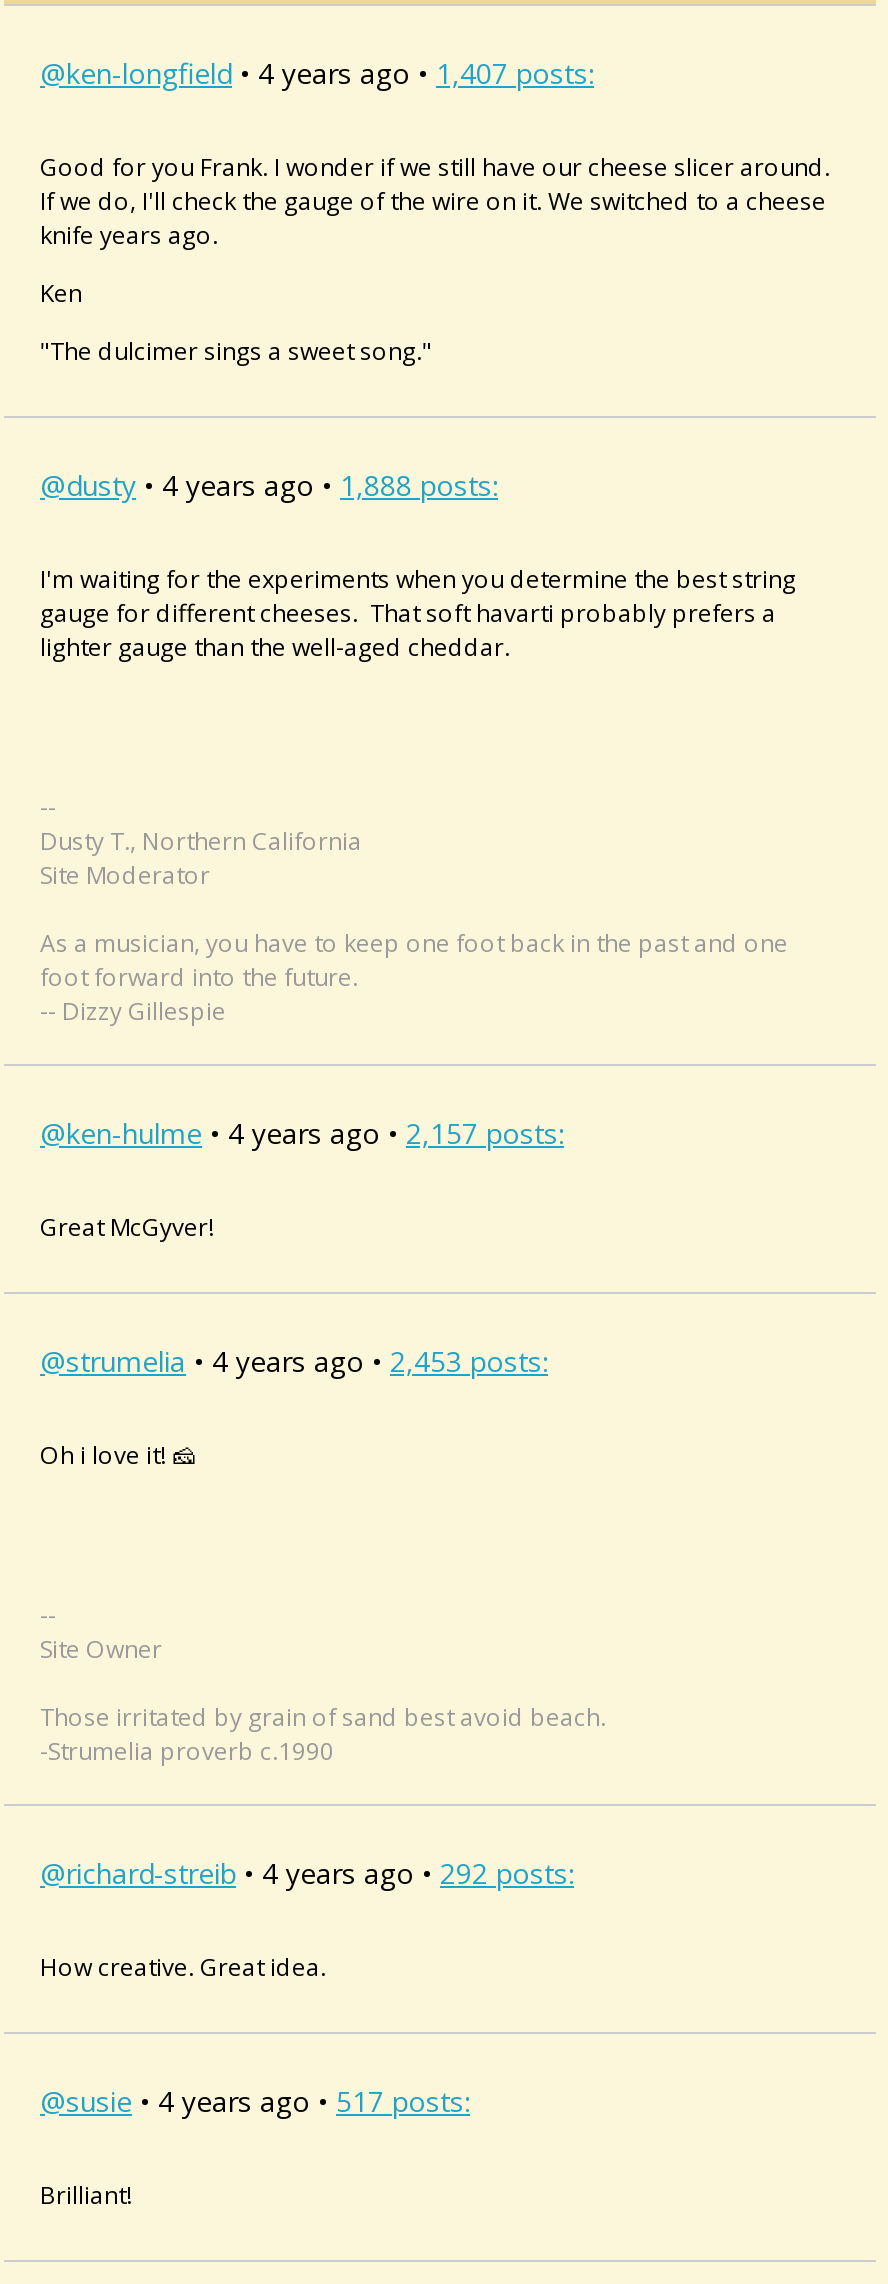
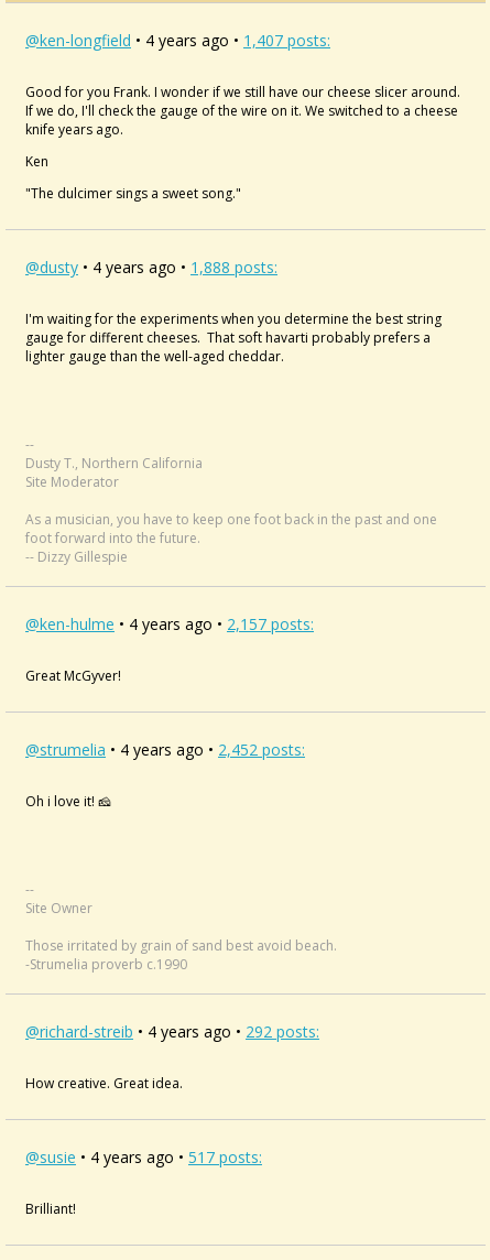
- @strumelia • 4 years ago • 2,453 posts:
+ @strumelia • 4 years ago • 2,452 posts:
